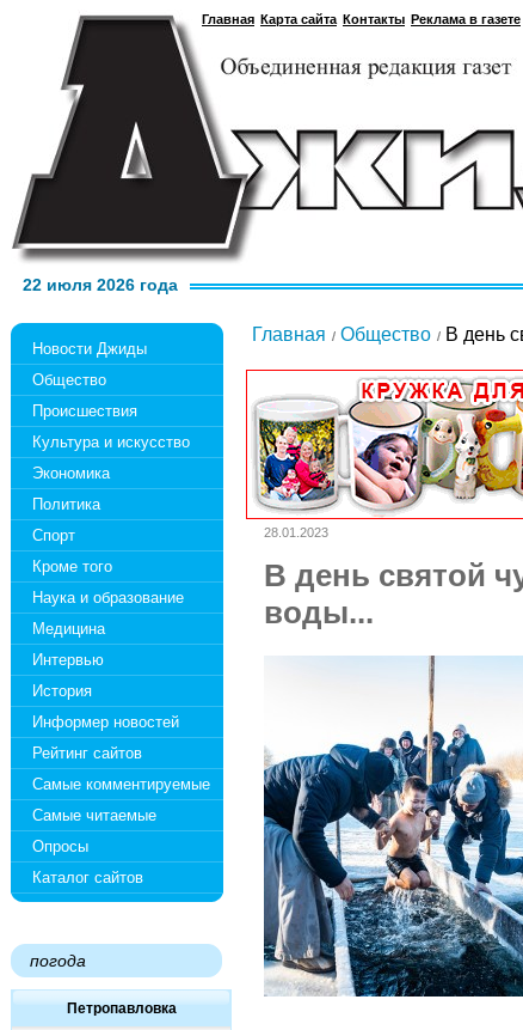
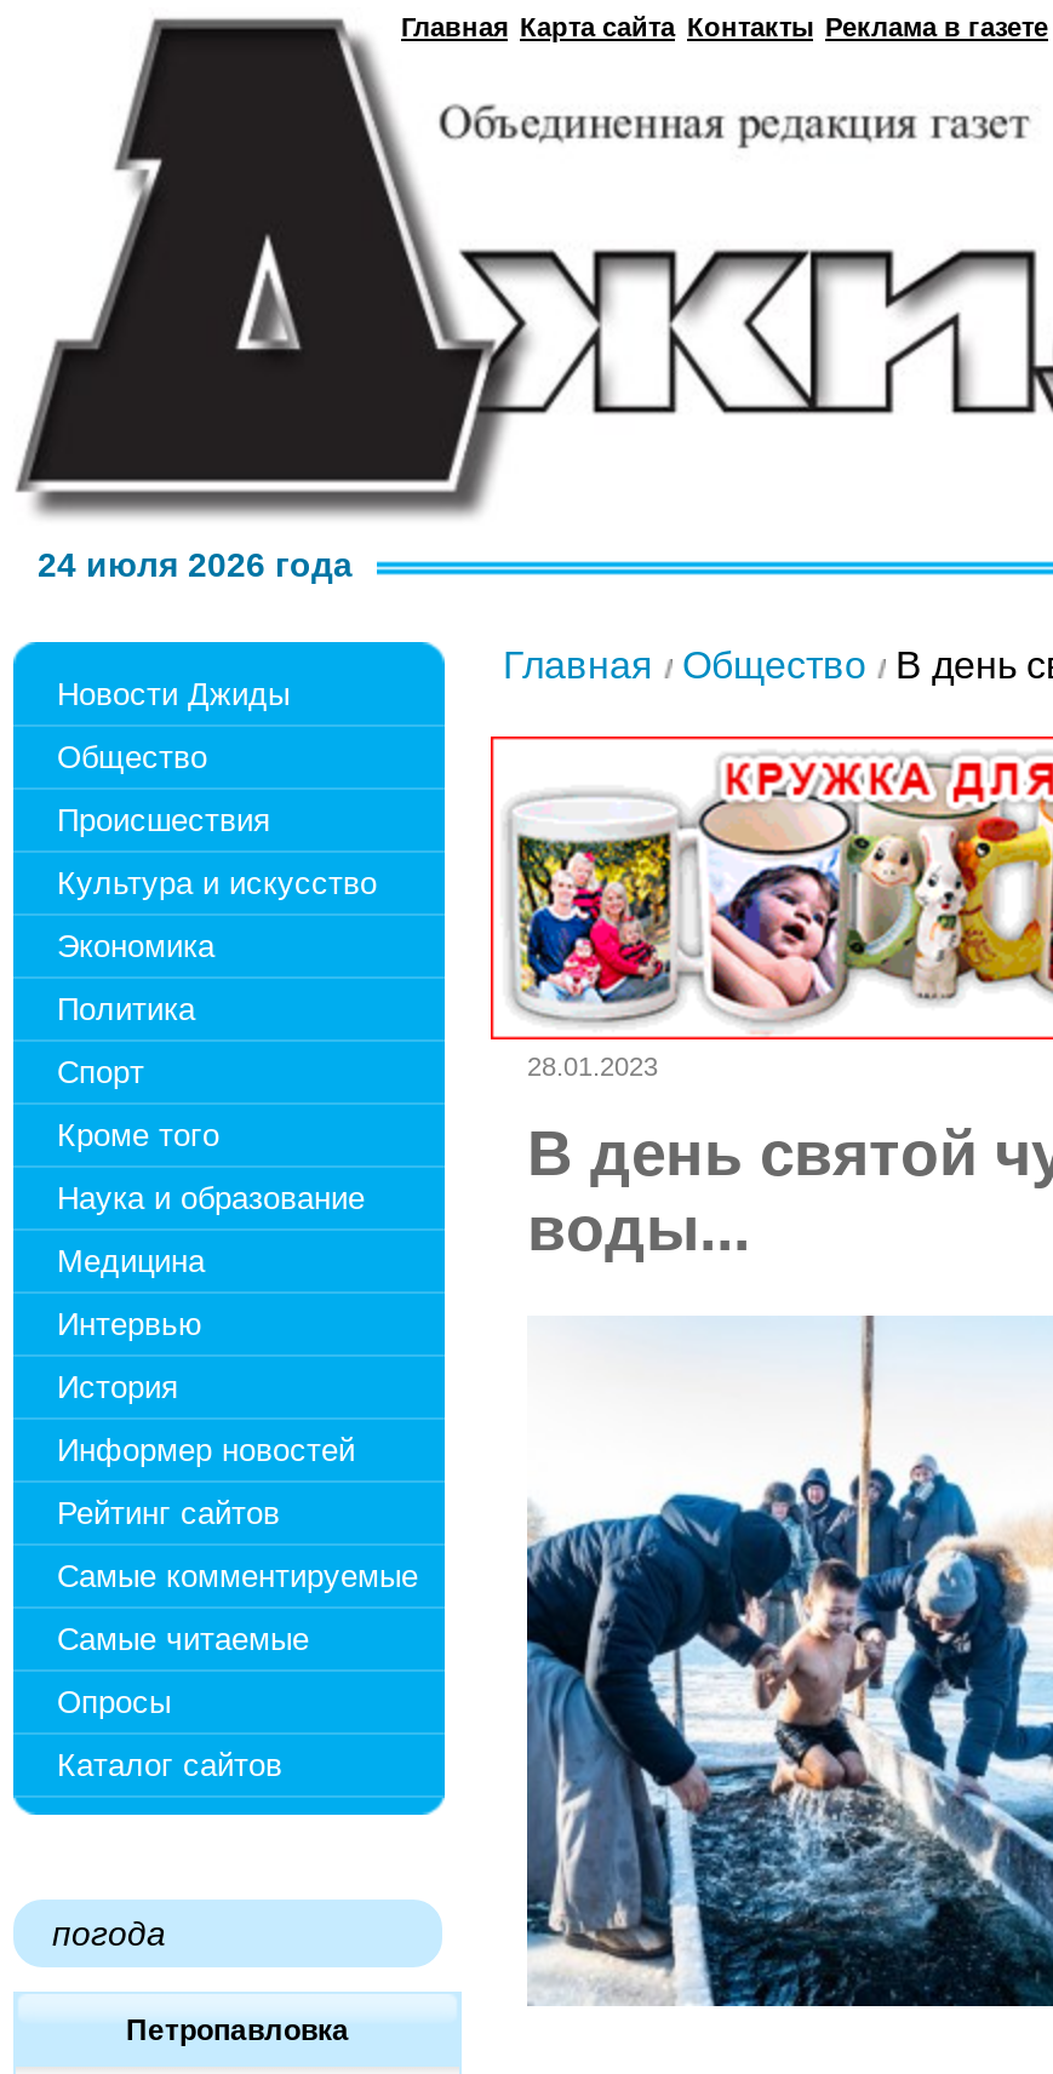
- 22 июля 2026 года
+ 24 июля 2026 года
